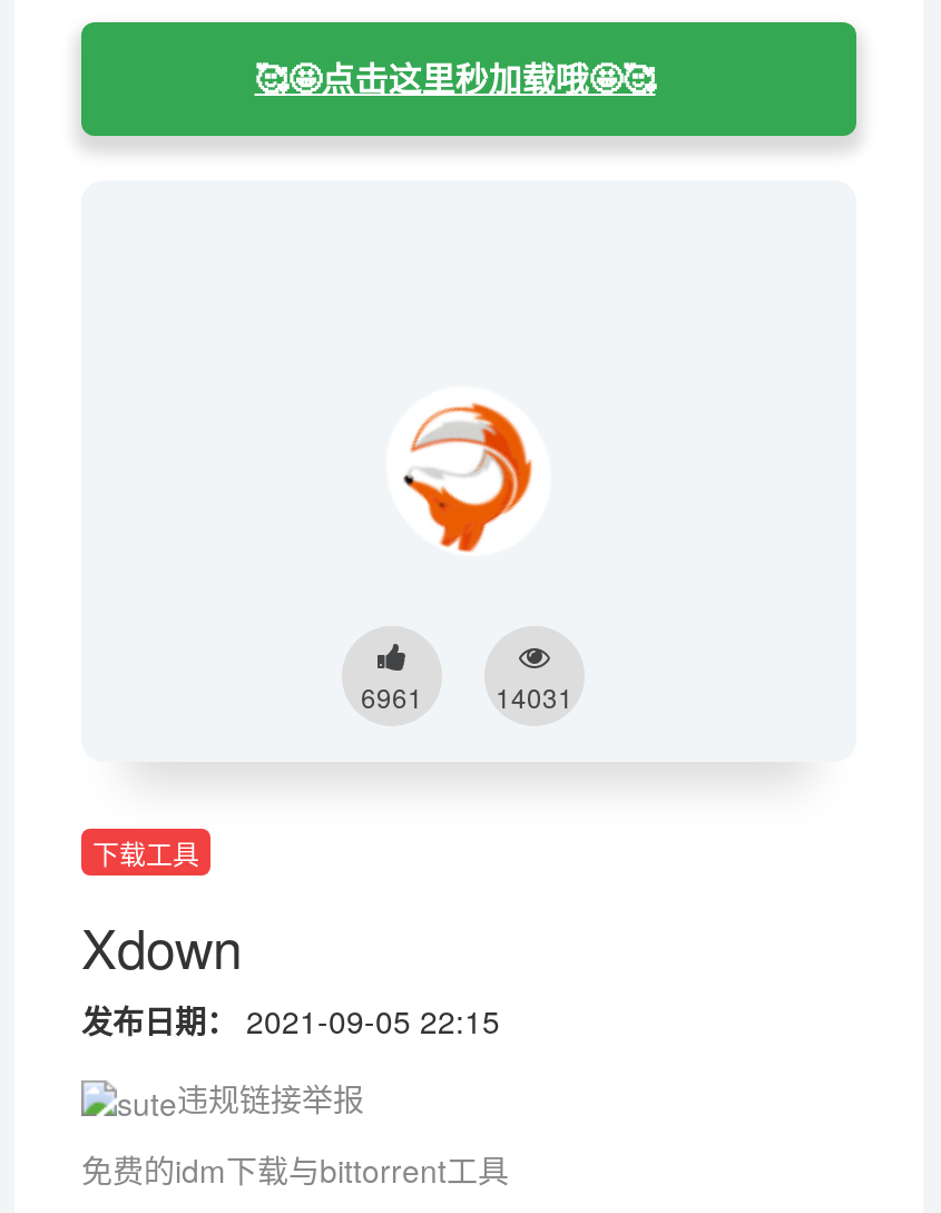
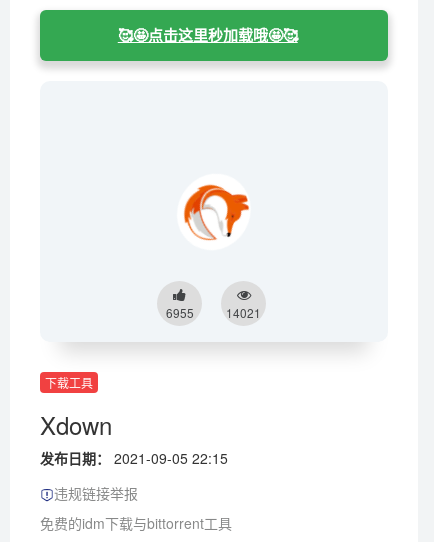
- [image]
+ [image]

- 6961
+ 6955

- 14031
+ 14021
